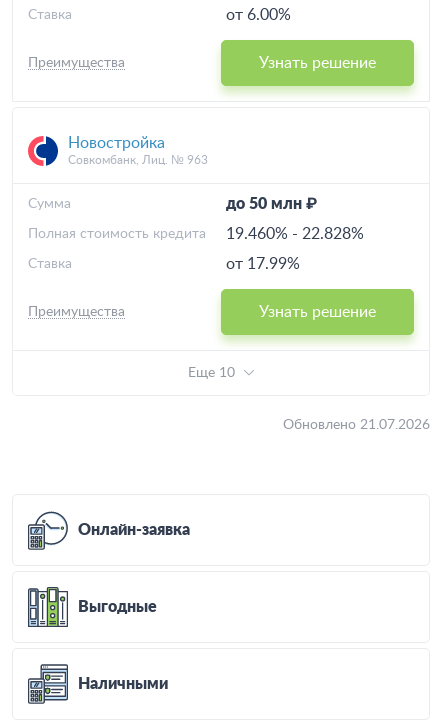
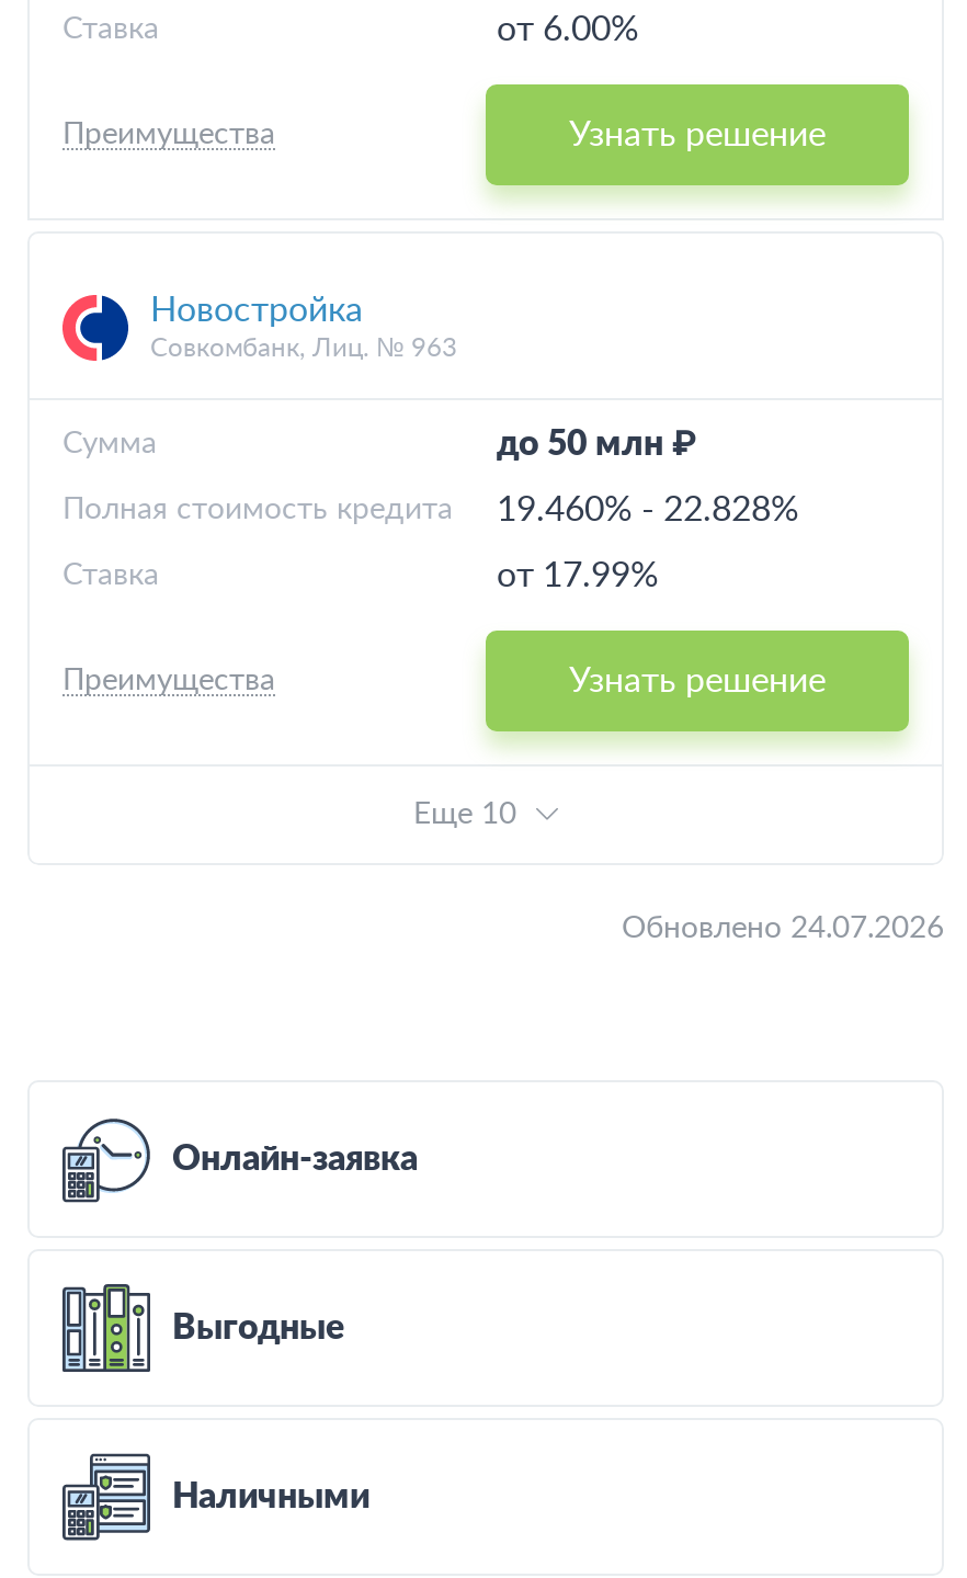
- Обновлено 21.07.2026
+ Обновлено 24.07.2026
